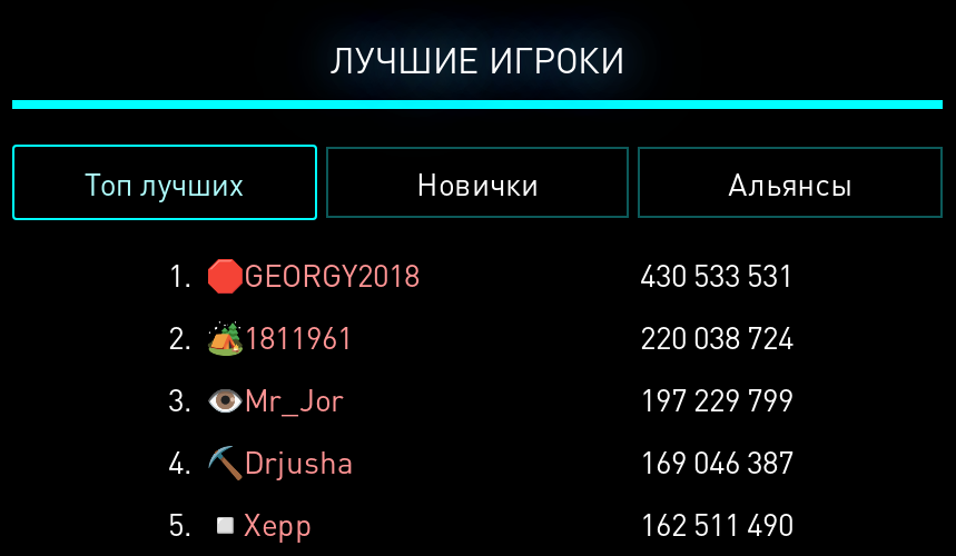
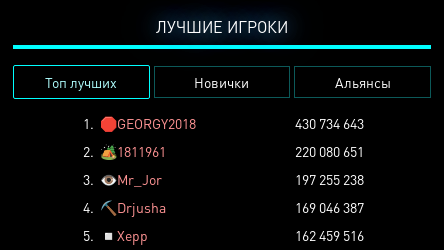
- 430 533 531
+ 430 734 643

- 220 038 724
+ 220 080 651

- 197 229 799
+ 197 255 238

- 162 511 490
+ 162 459 516
